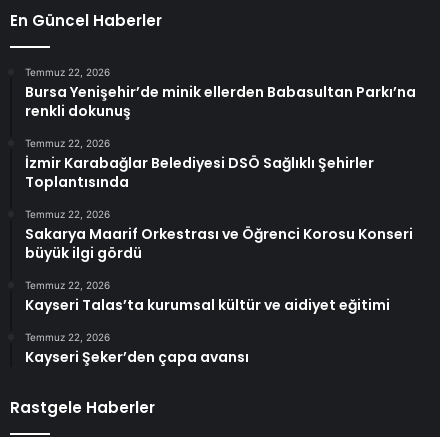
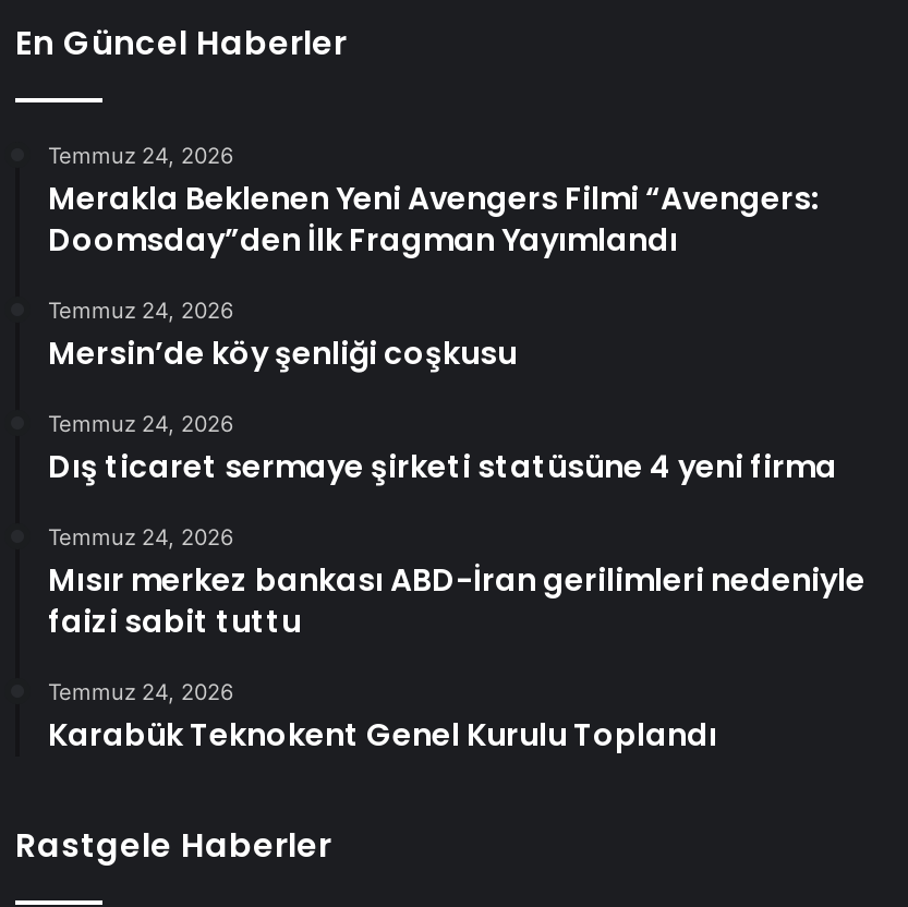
- Temmuz 22, 2026
- Bursa Yenişehir’de minik ellerden Babasultan Parkı’na
- renkli dokunuş
+ Temmuz 24, 2026
+ Merakla Beklenen Yeni Avengers Filmi “Avengers:
+ Doomsday”den İlk Fragman Yayımlandı

- Temmuz 22, 2026
- İzmir Karabağlar Belediyesi DSÖ Sağlıklı Şehirler
- Toplantısında
+ Temmuz 24, 2026
+ Mersin’de köy şenliği coşkusu

- Temmuz 22, 2026
- Sakarya Maarif Orkestrası ve Öğrenci Korosu Konseri
- büyük ilgi gördü
+ Temmuz 24, 2026
+ Dış ticaret sermaye şirketi statüsüne 4 yeni firma

- Temmuz 22, 2026
- Kayseri Talas’ta kurumsal kültür ve aidiyet eğitimi
+ Temmuz 24, 2026
+ Mısır merkez bankası ABD-İran gerilimleri nedeniyle
+ faizi sabit tuttu

- Temmuz 22, 2026
- Kayseri Şeker’den çapa avansı
+ Temmuz 24, 2026
+ Karabük Teknokent Genel Kurulu Toplandı
